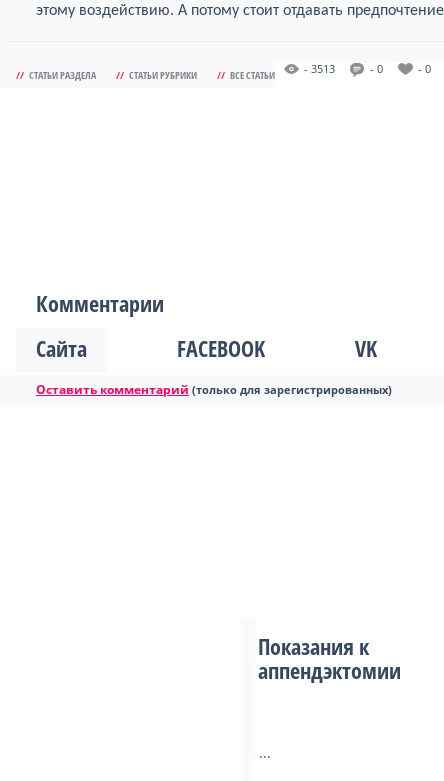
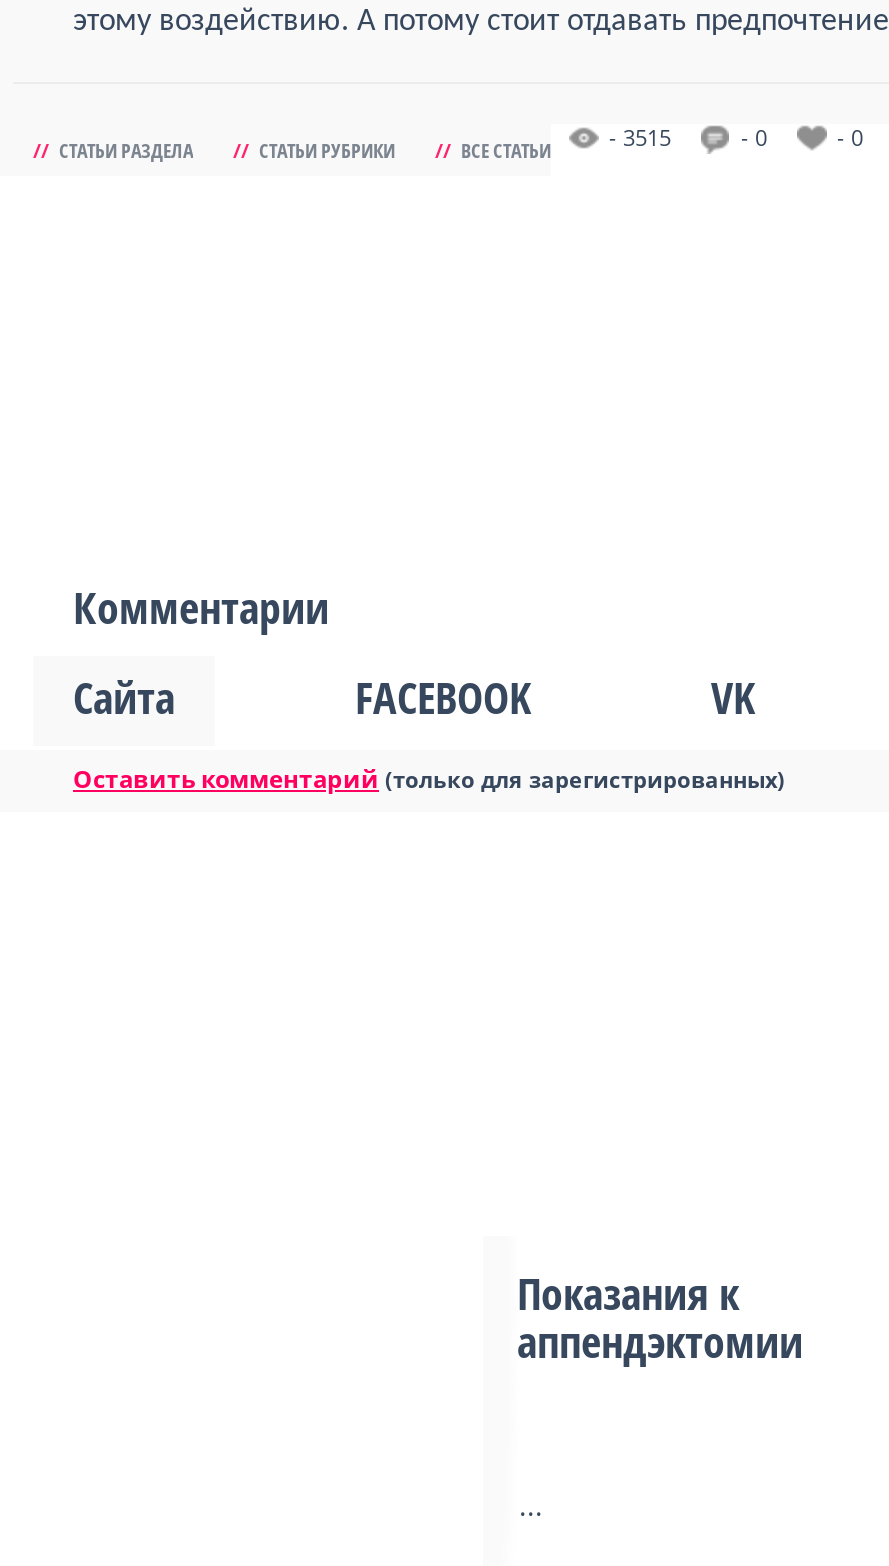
- - 3513
+ - 3515
